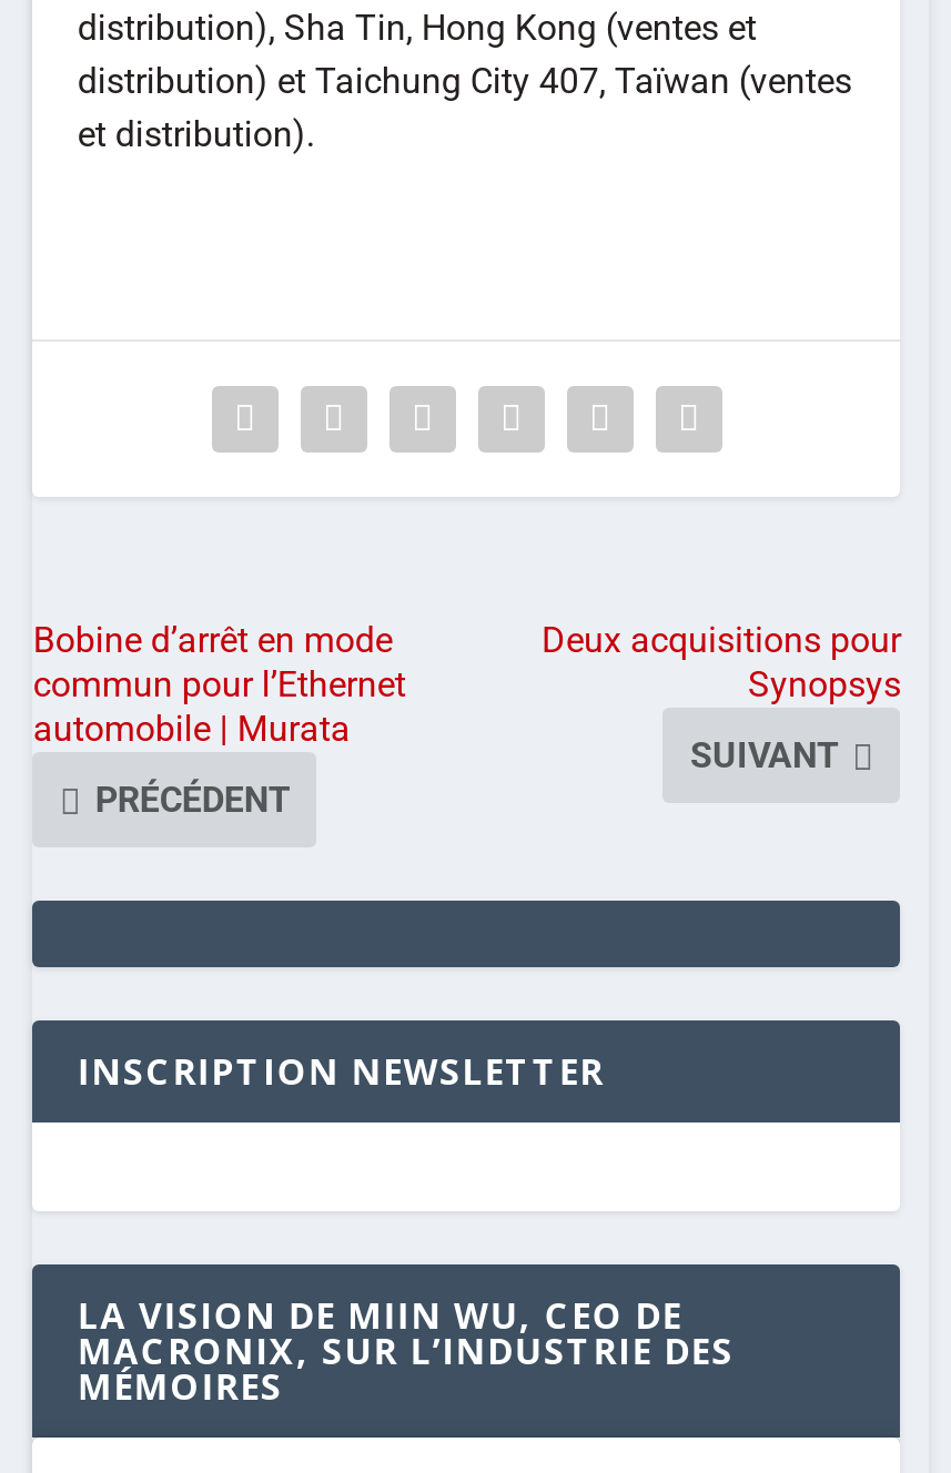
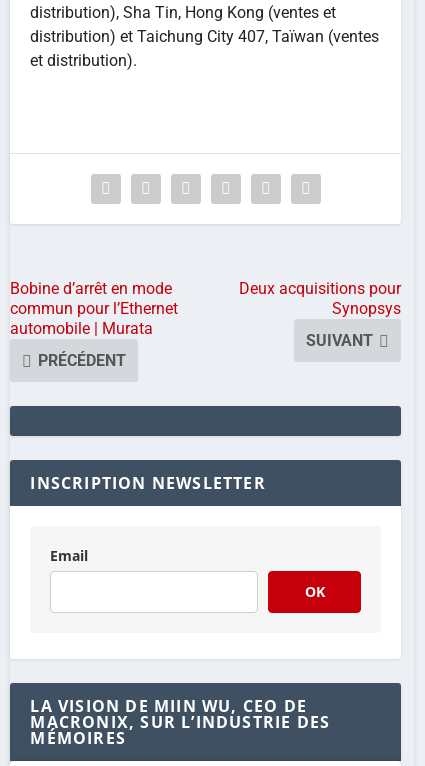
+ Email
+ OK
